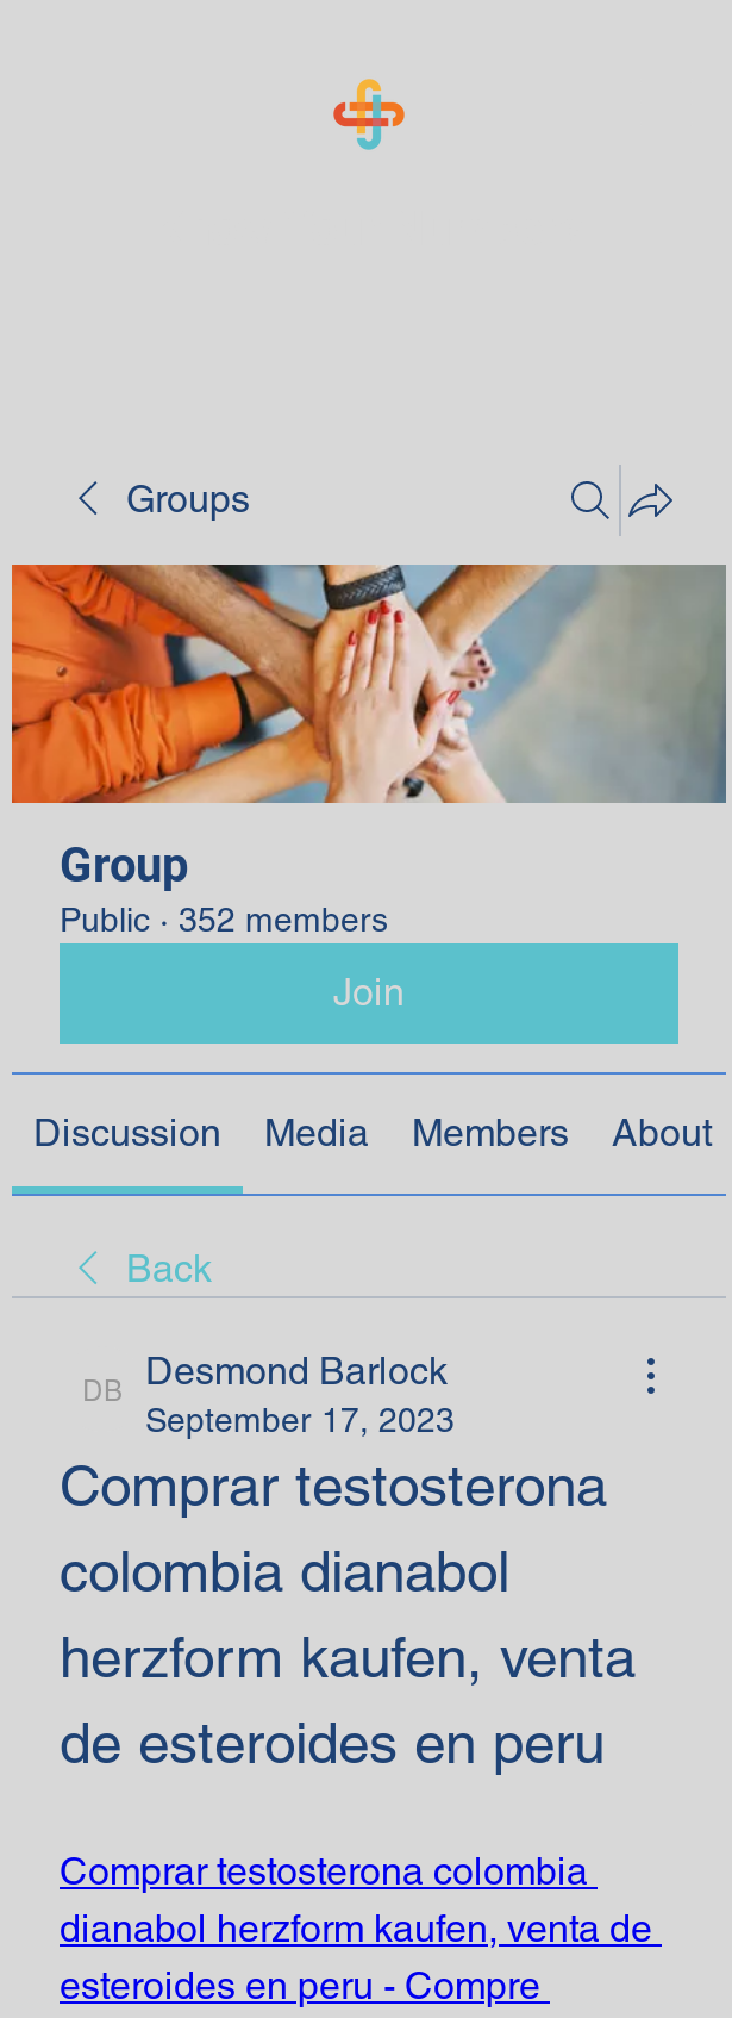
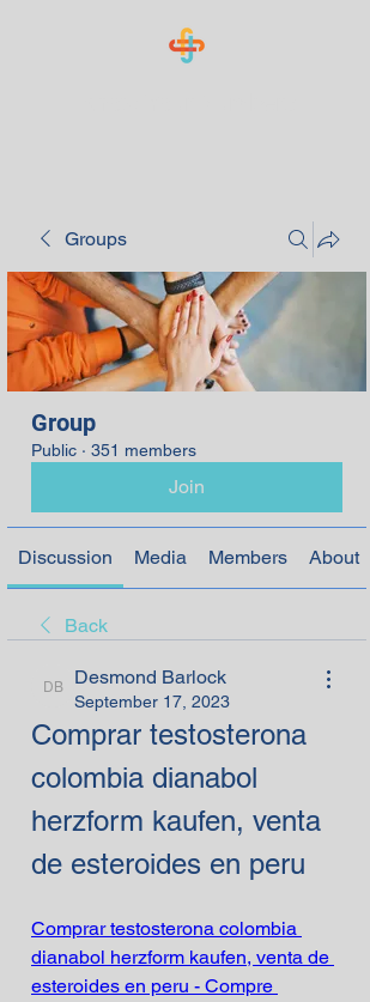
- Public · 352 members
+ Public · 351 members
